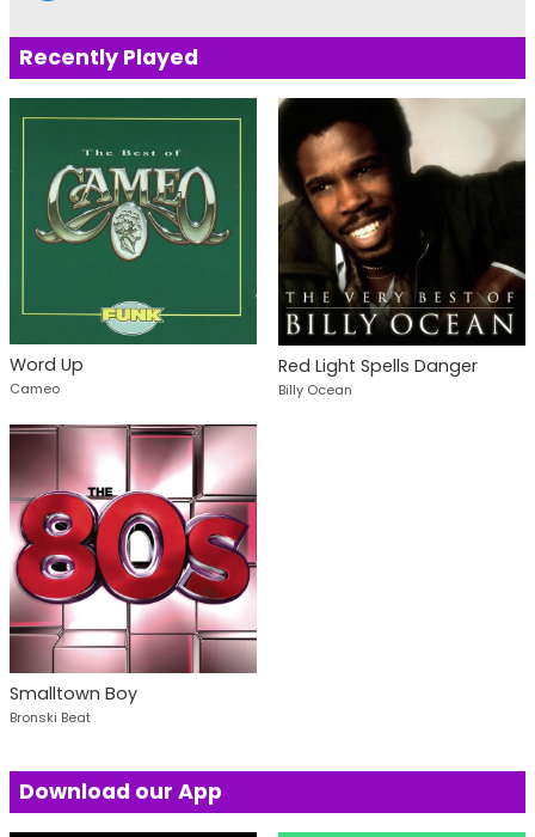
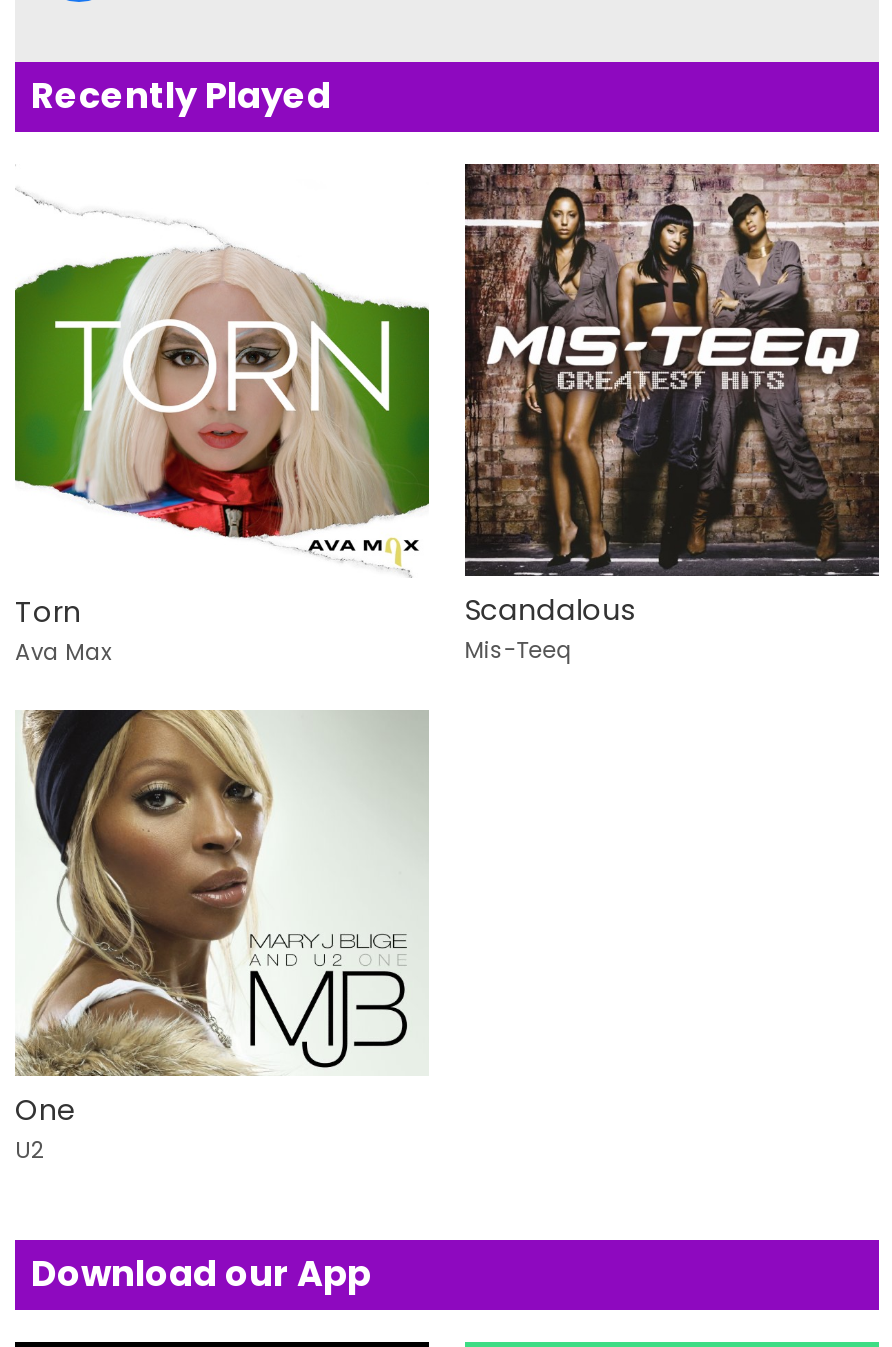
- [image]
- Word Up
- Cameo
+ [image]
+ Torn
+ Ava Max

- [image]
- Red Light Spells Danger
- Billy Ocean
+ [image]
+ Scandalous
+ Mis-Teeq

- [image]
- Smalltown Boy
- Bronski Beat
+ [image]
+ One
+ U2
